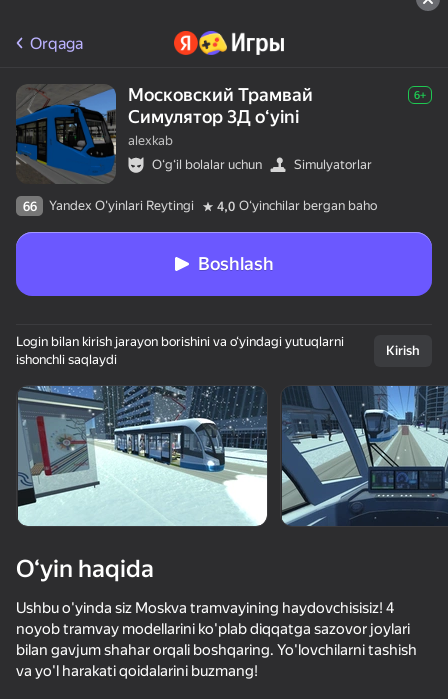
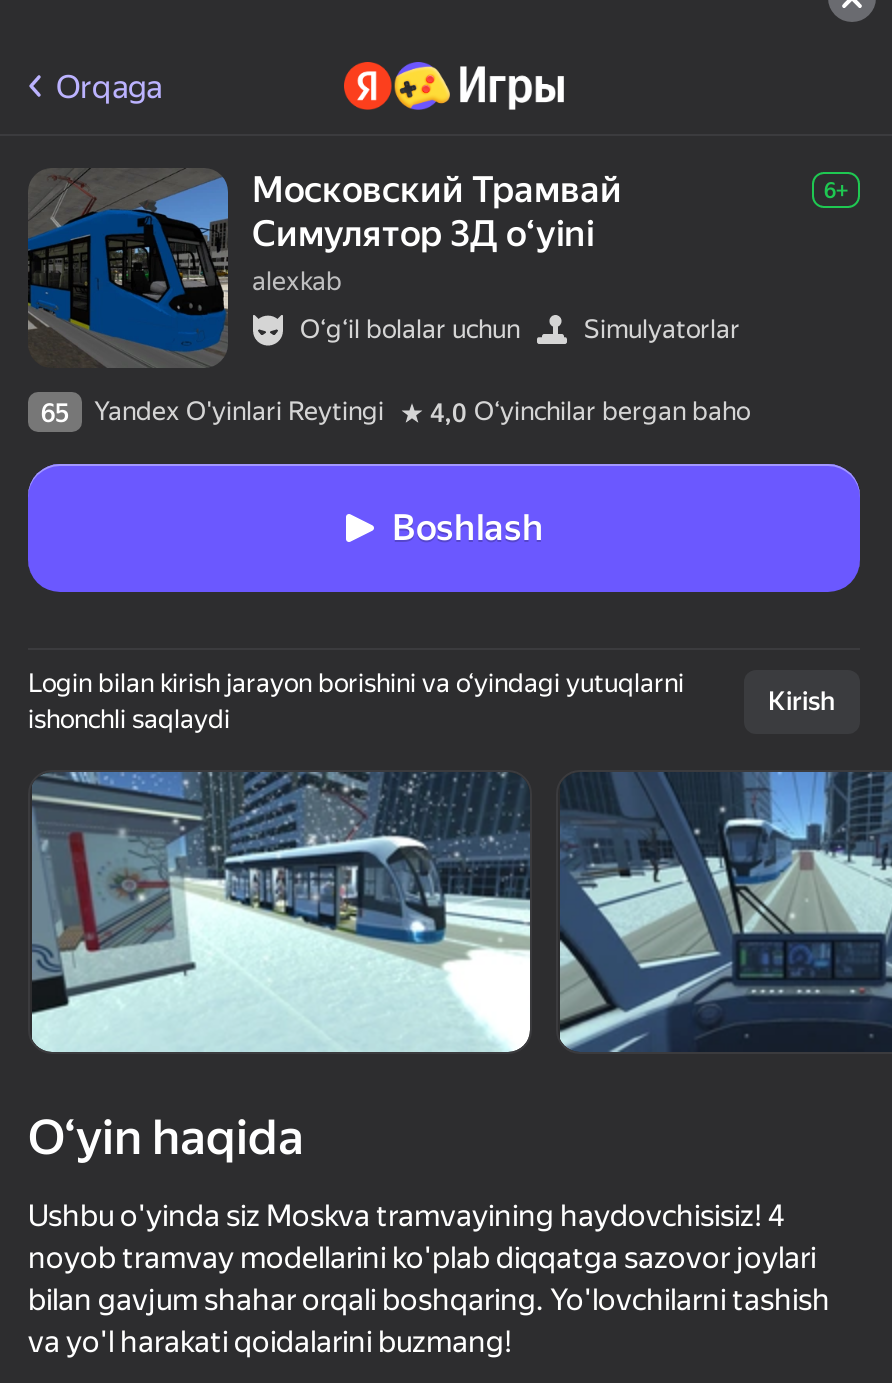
- 66
+ 65
